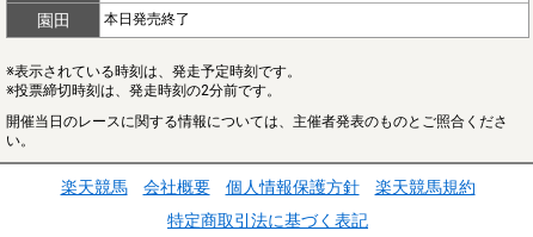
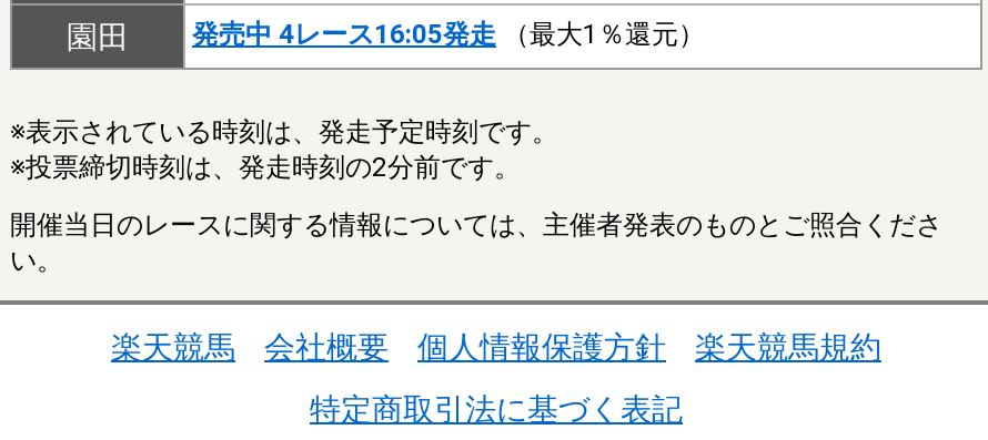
- 本日発売終了
+ 発売中 4レース16:05発走（最大1％還元）
